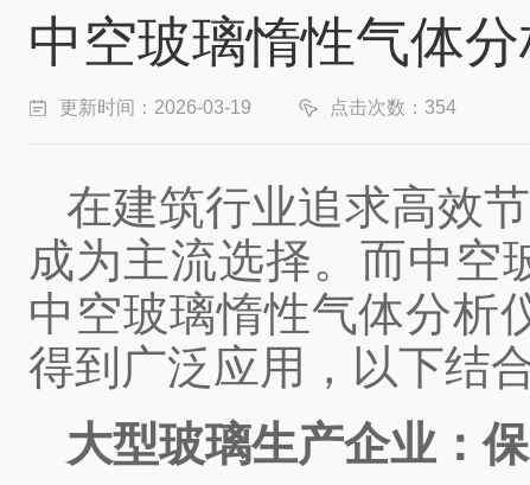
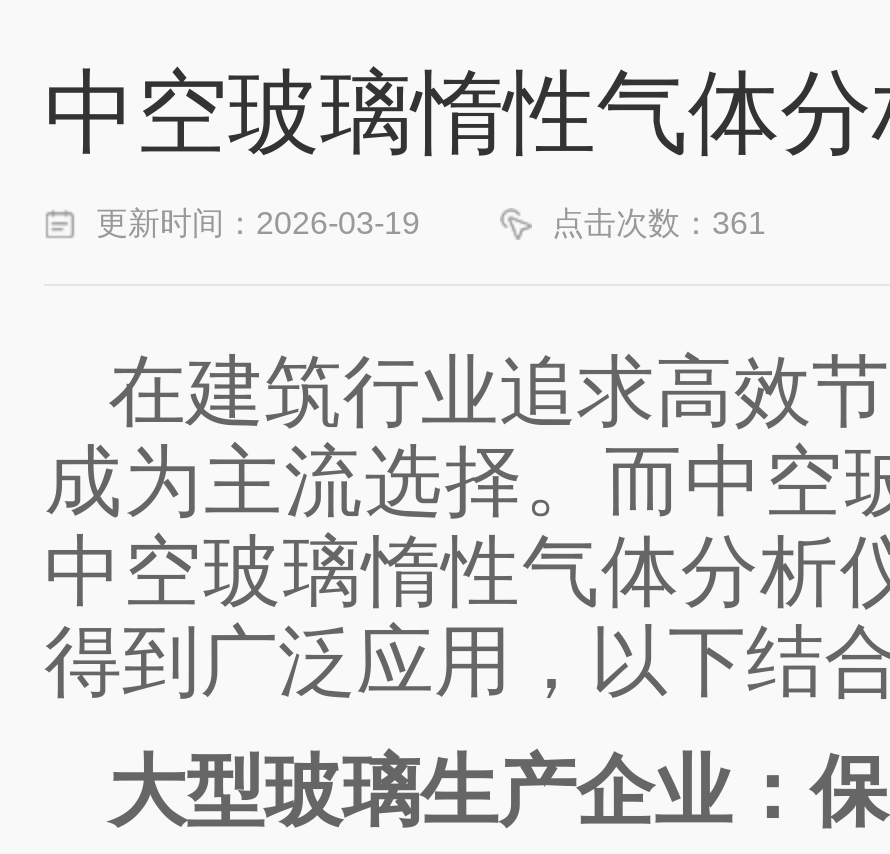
- 点击次数：354
+ 点击次数：361
